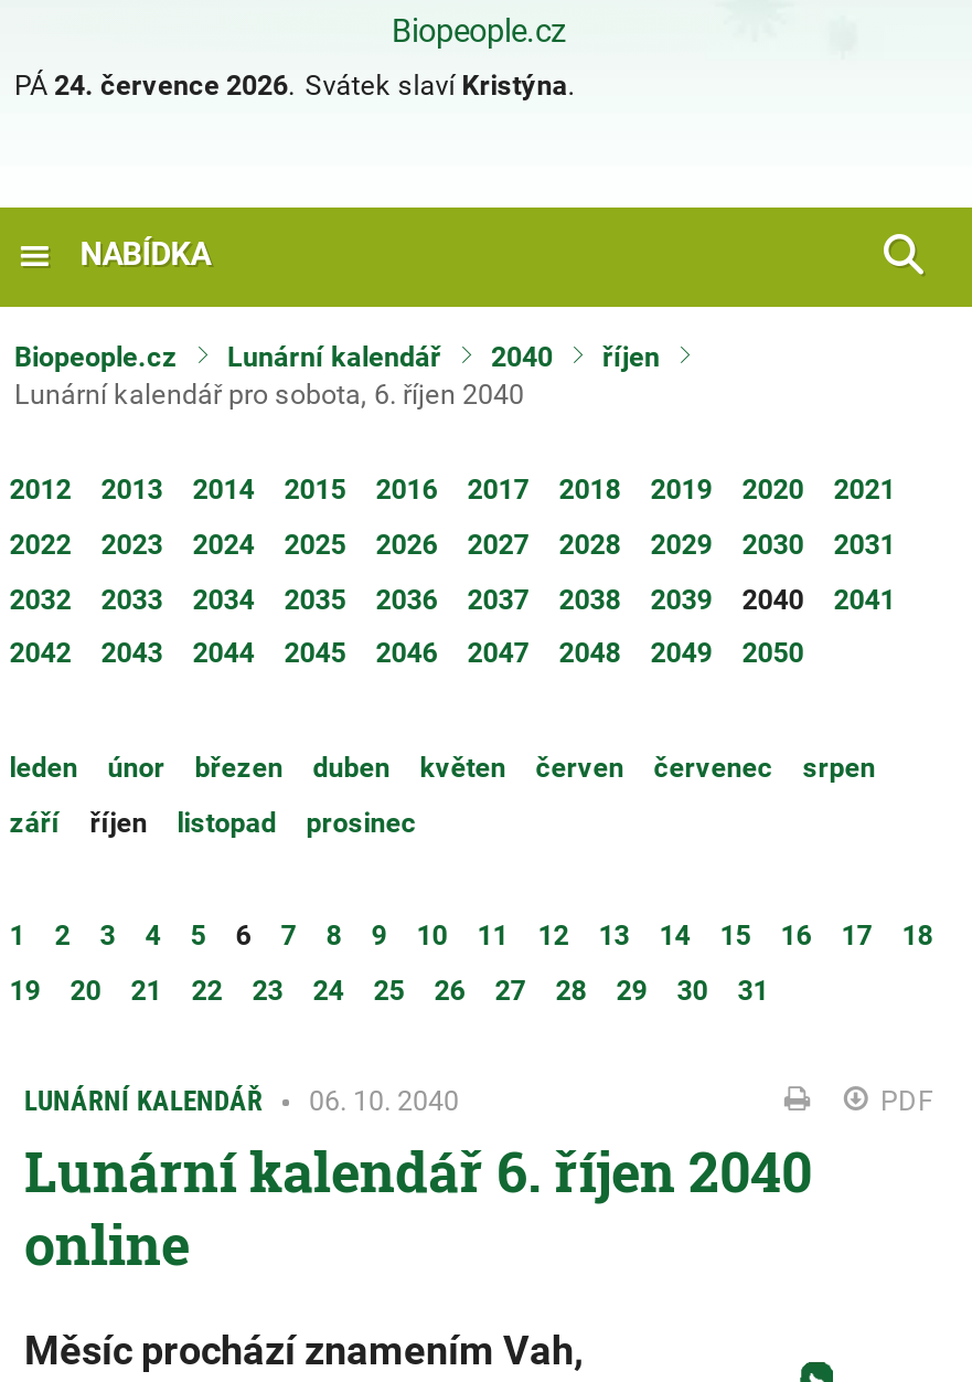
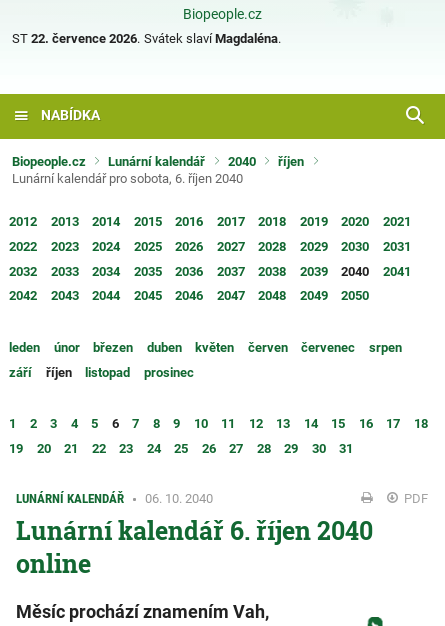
- PÁ 24. července 2026. Svátek slaví Kristýna.
+ ST 22. července 2026. Svátek slaví Magdaléna.
